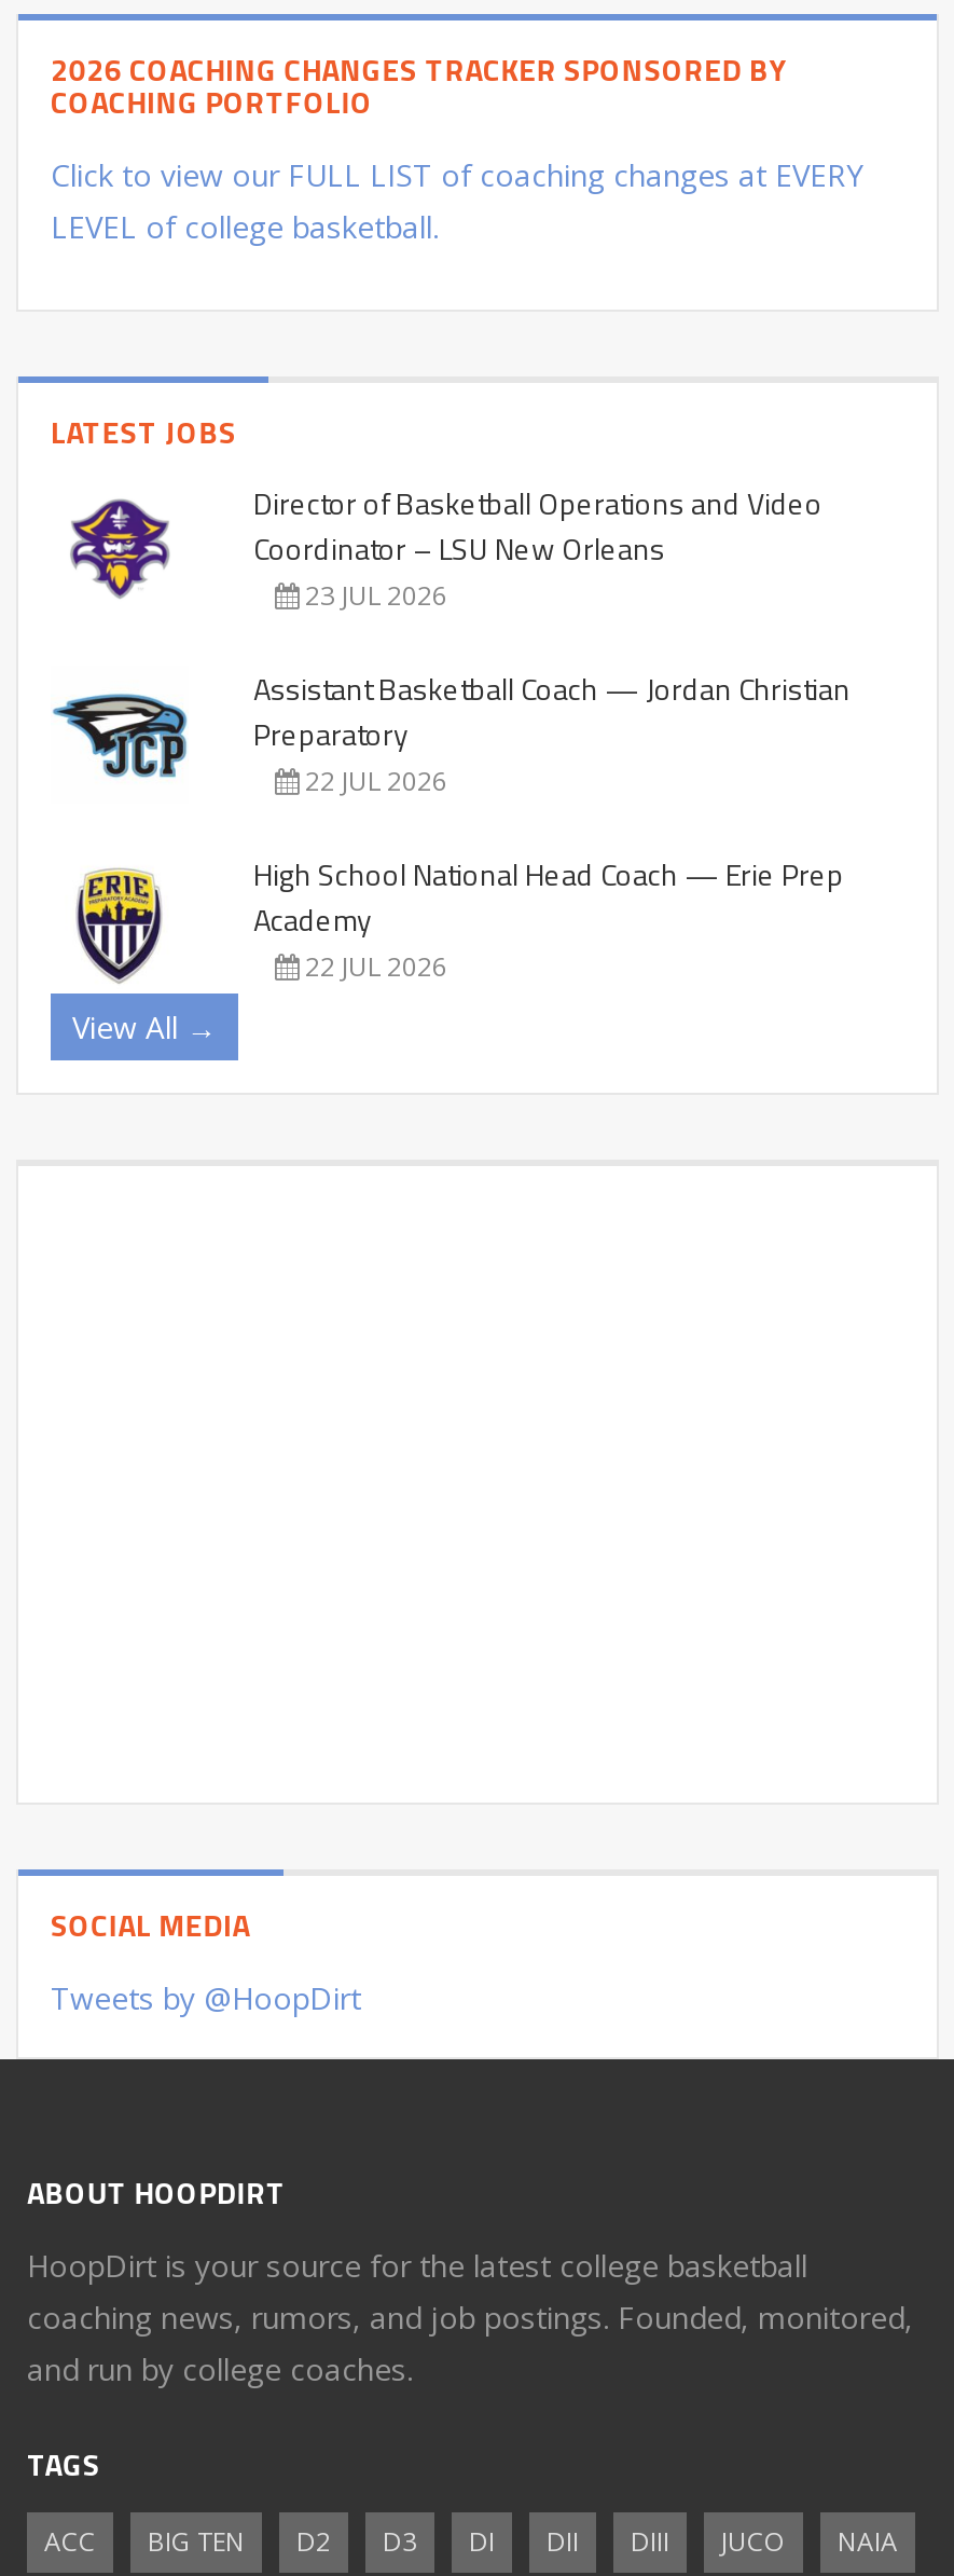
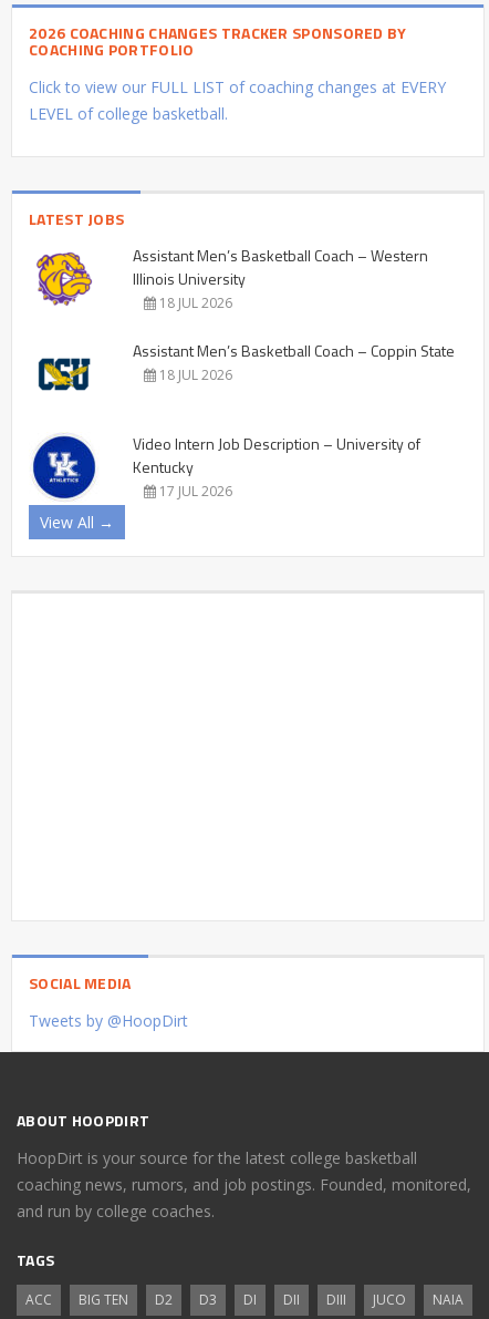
- [image]
- Director of Basketball Operations and Video
- Coordinator – LSU New Orleans
- 23 JUL 2026
+ [image]
+ Assistant Men’s Basketball Coach – Western
+ Illinois University
+ 18 JUL 2026

- [image]
- Assistant Basketball Coach — Jordan Christian
- Preparatory
- 22 JUL 2026
+ [image]
+ Assistant Men’s Basketball Coach – Coppin State
+ 18 JUL 2026

- [image]
- High School National Head Coach — Erie Prep
- Academy
- 22 JUL 2026
+ [image]
+ Video Intern Job Description – University of
+ Kentucky
+ 17 JUL 2026
